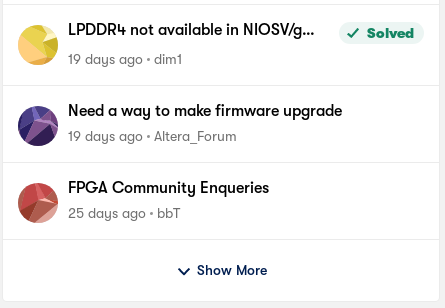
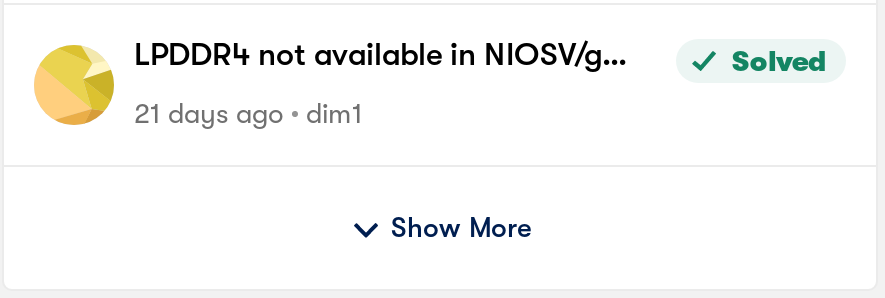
- 19 days ago
+ 21 days ago

- [image]
- Need a way to make firmware upgrade
- 19 days ago
- Altera_Forum
- FPGA Community Enqueries
- 25 days ago
- bbT

- [image]
